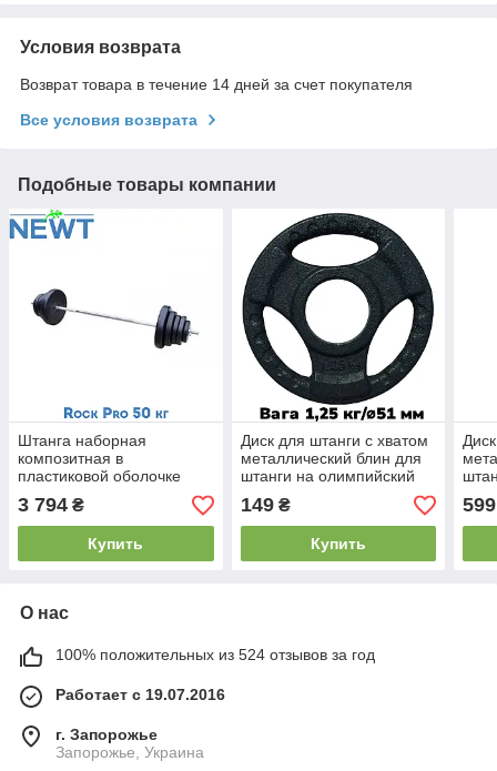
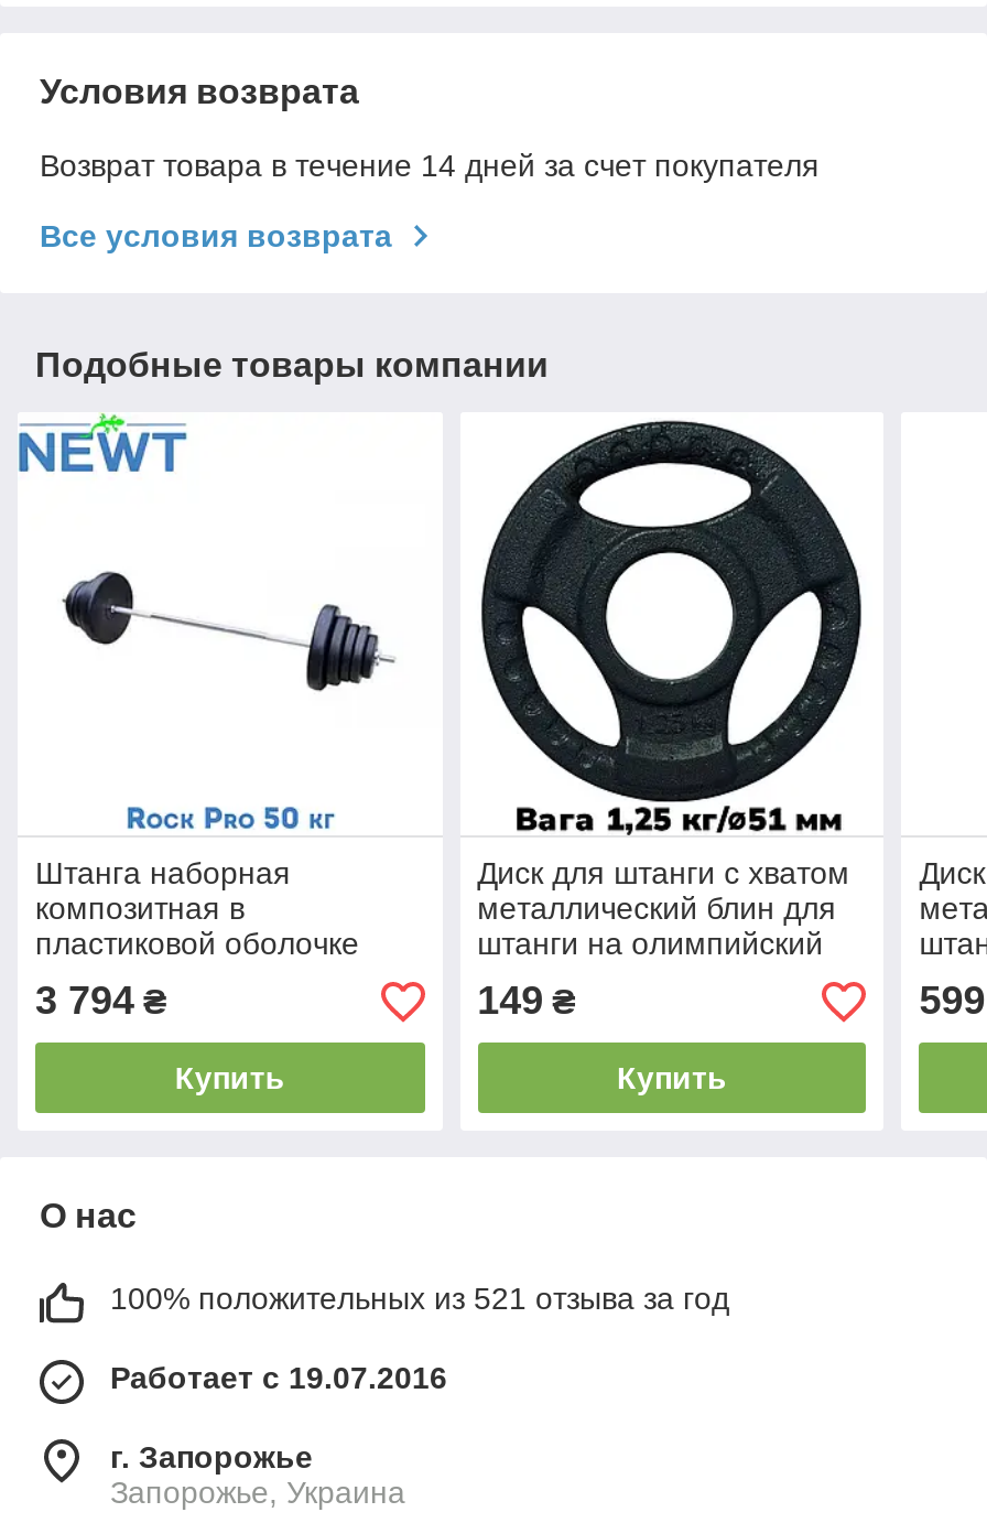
- 100% положительных из 524 отзывов за год
+ 100% положительных из 521 отзыва за год
